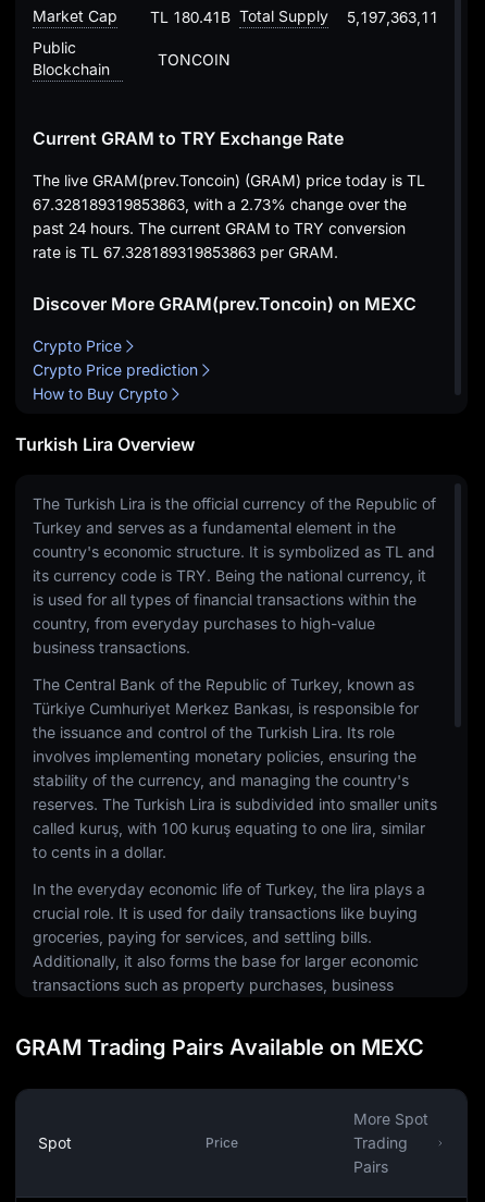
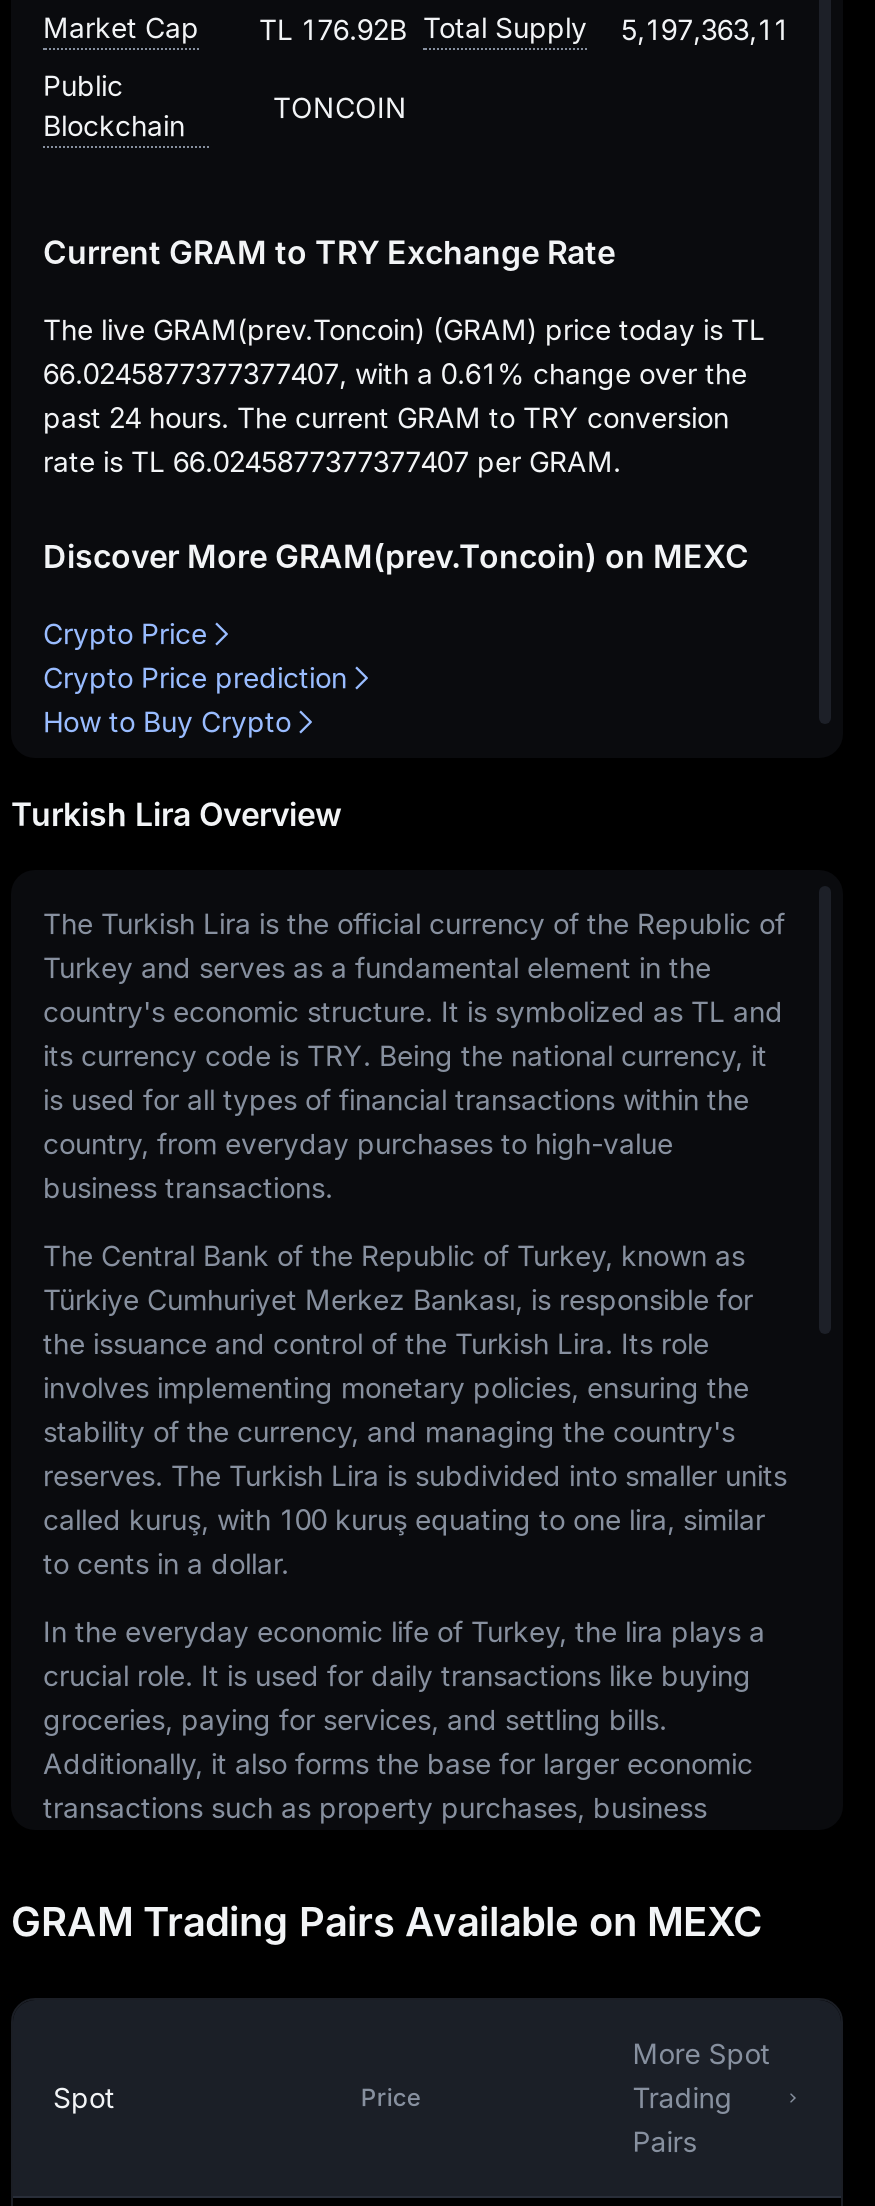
- TL 180.41B Total Supply
+ TL 176.92B Total Supply

- 67.328189319853863, with a 2.73% change over the
+ 66.0245877377377407, with a 0.61% change over the

- rate is TL 67.328189319853863 per GRAM.
+ rate is TL 66.0245877377377407 per GRAM.
